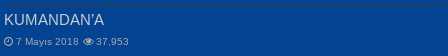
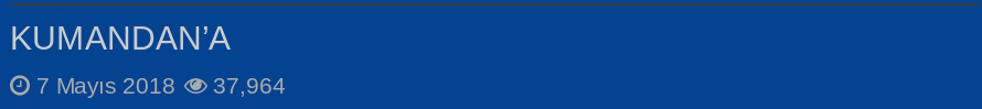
- 7 Mayıs 2018 37,953
+ 7 Mayıs 2018 37,964
